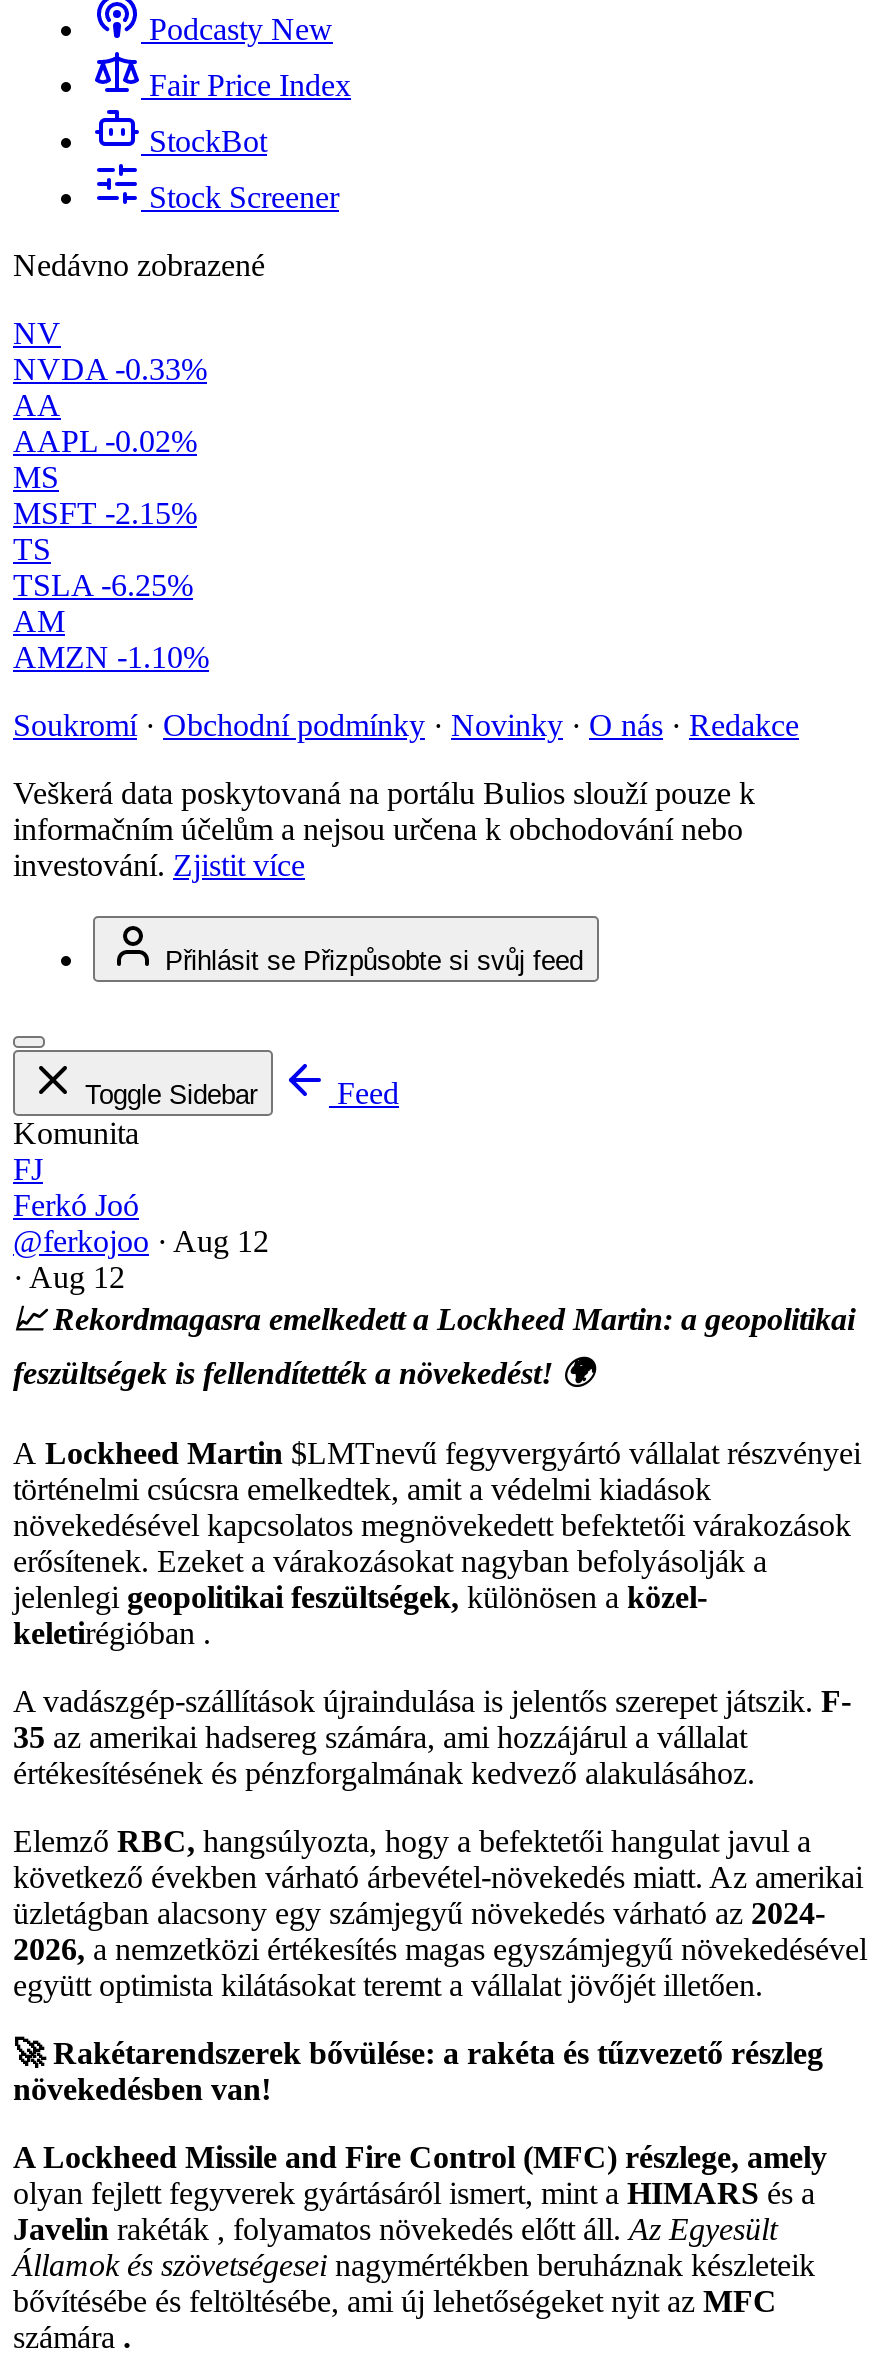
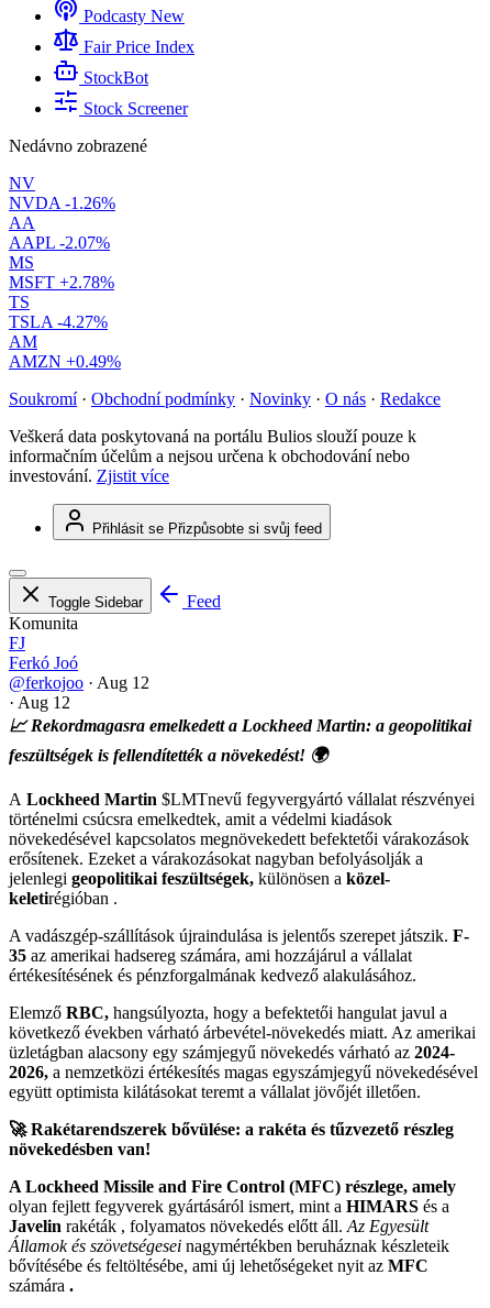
- NVDA -0.33%
+ NVDA -1.26%

- AAPL -0.02%
+ AAPL -2.07%

- MSFT -2.15%
+ MSFT +2.78%

- TSLA -6.25%
+ TSLA -4.27%

- AMZN -1.10%
+ AMZN +0.49%
